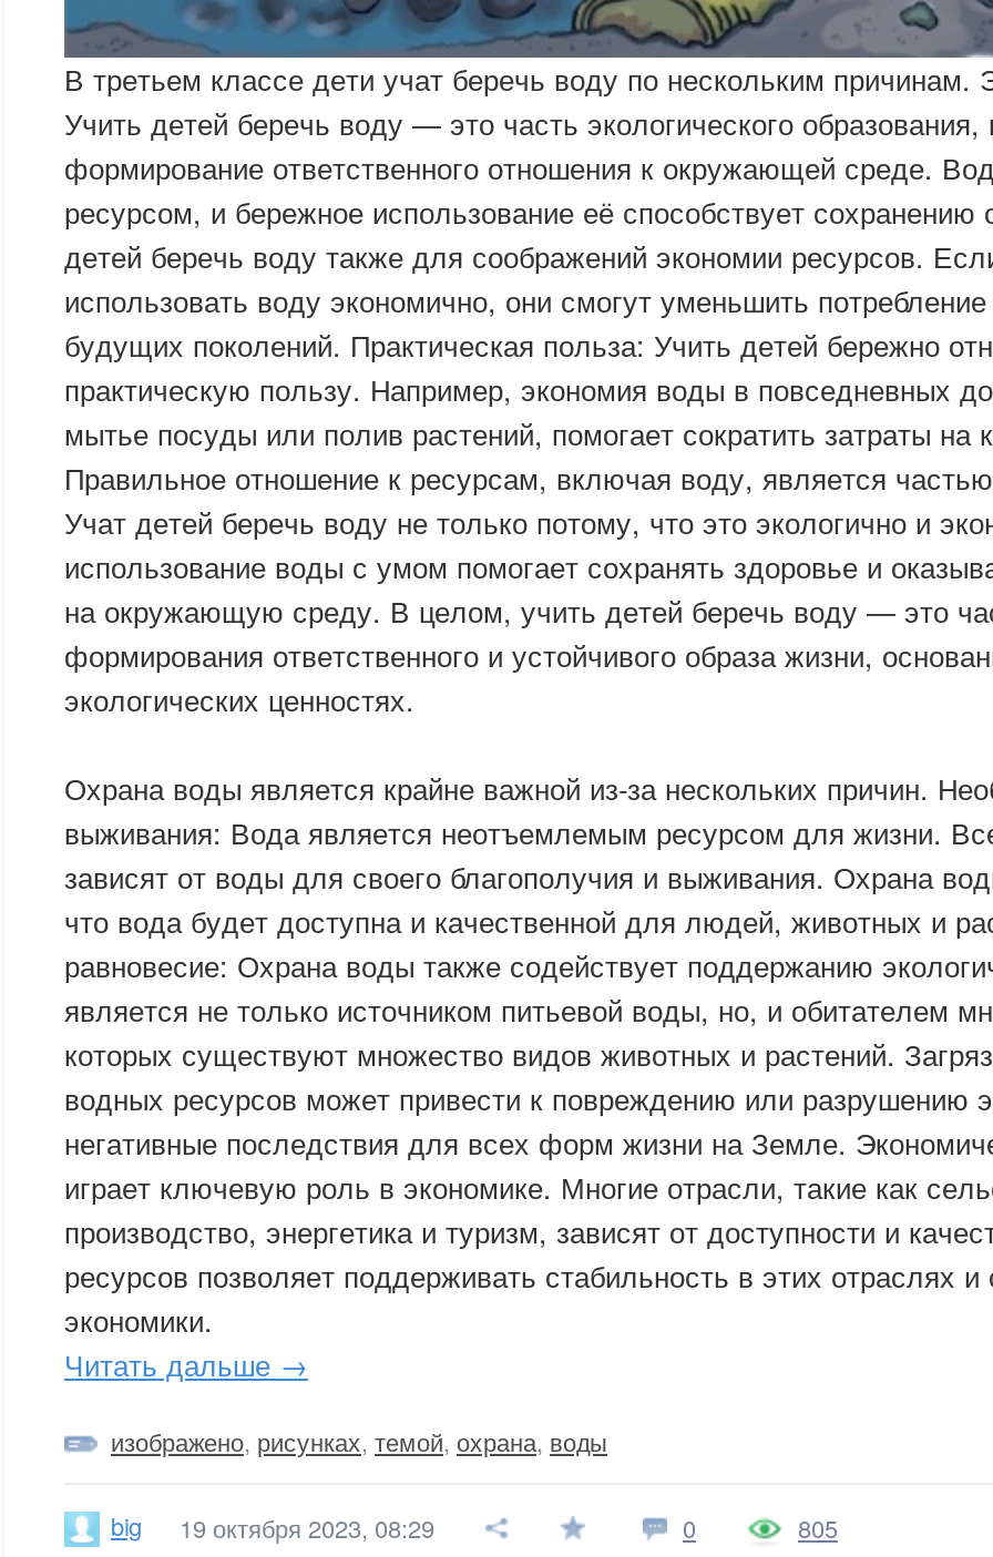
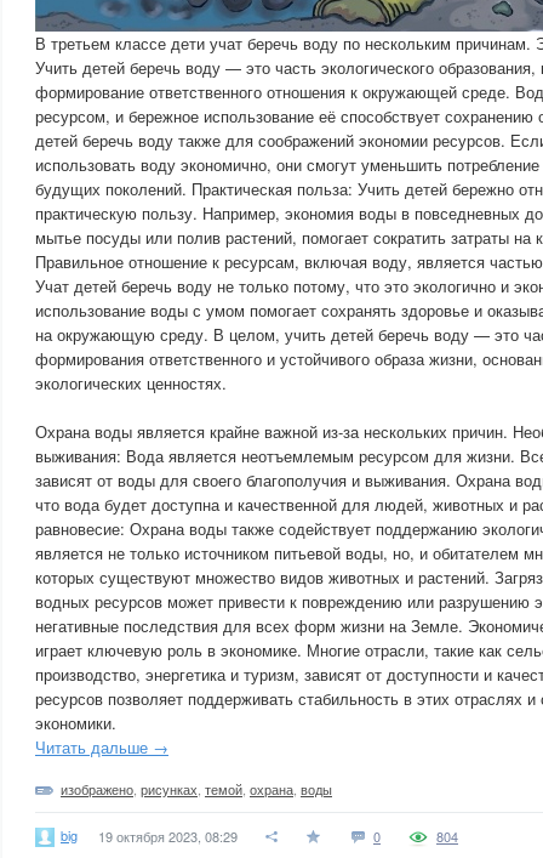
- 805
+ 804
